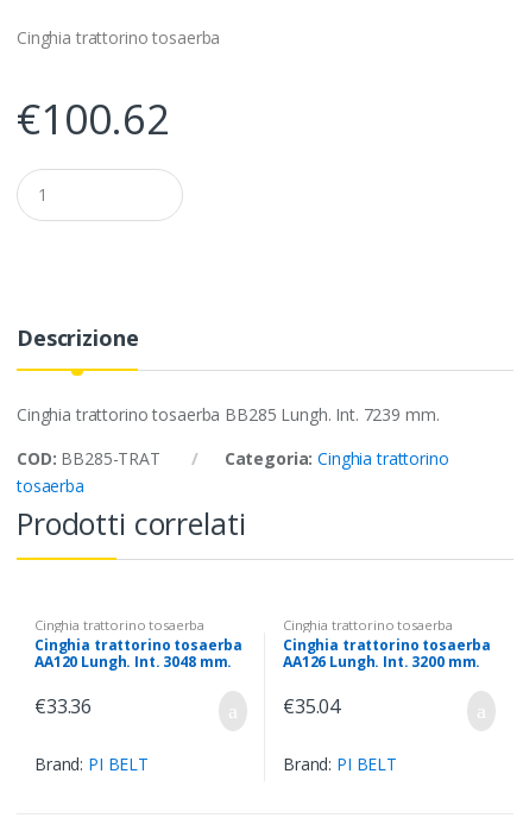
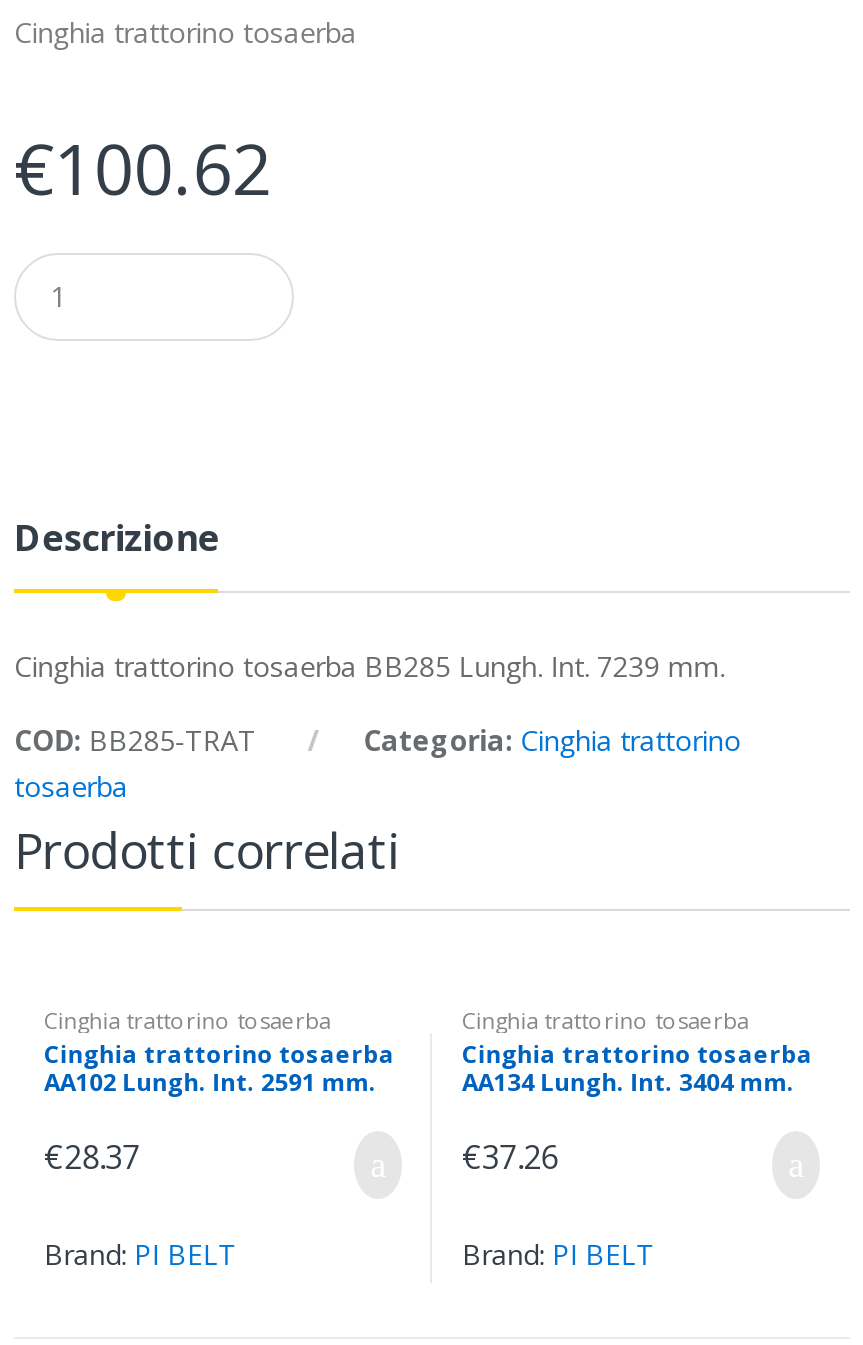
- AA120 Lungh. Int. 3048 mm.
+ AA102 Lungh. Int. 2591 mm.

- AA126 Lungh. Int. 3200 mm.
+ AA134 Lungh. Int. 3404 mm.

- €33.36
+ €28.37

- €35.04
+ €37.26
